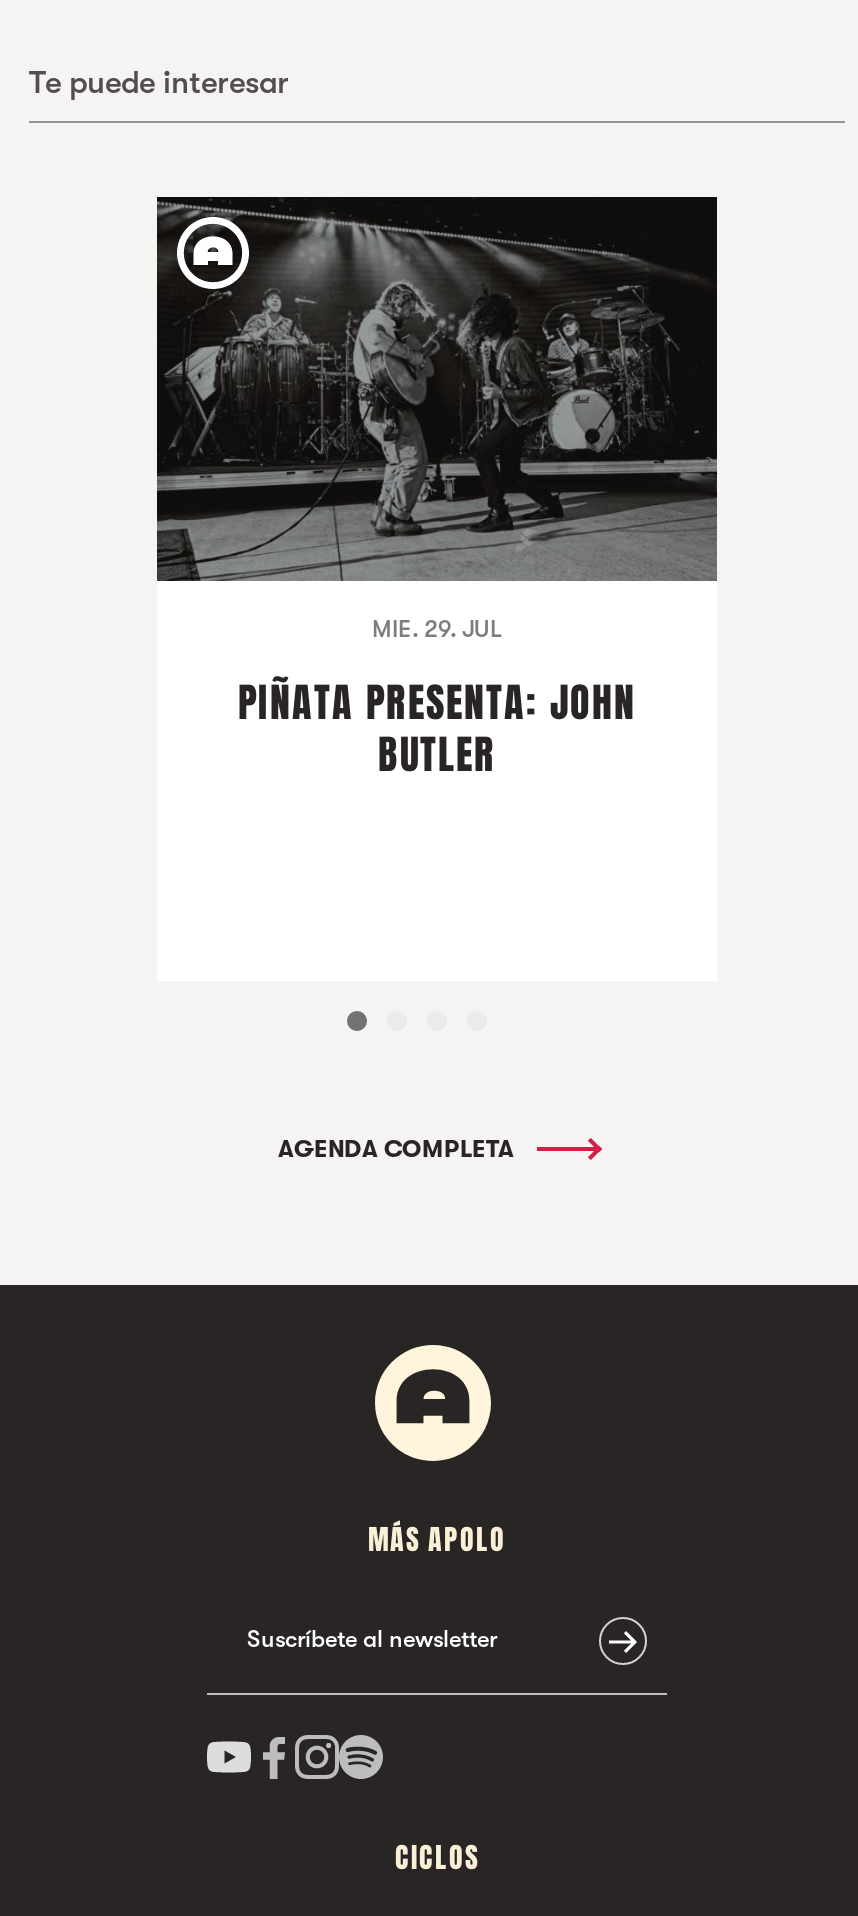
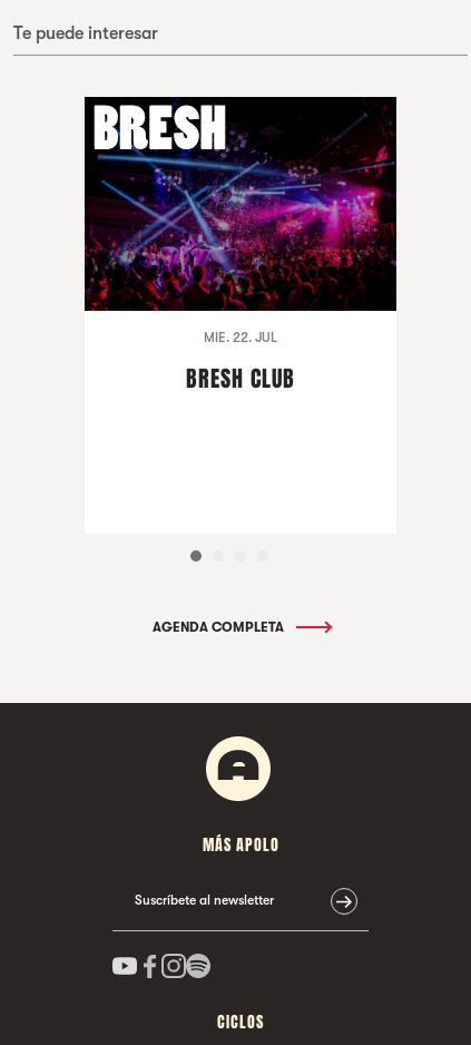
- [image]
- MIE. 29. JUL
+ [image]
+ MIE. 22. JUL

- PIÑATA PRESENTA: JOHN
- BUTLER
+ BRESH CLUB
